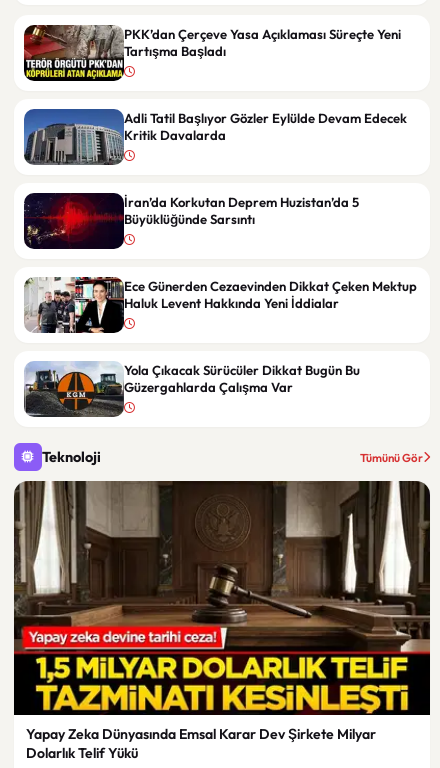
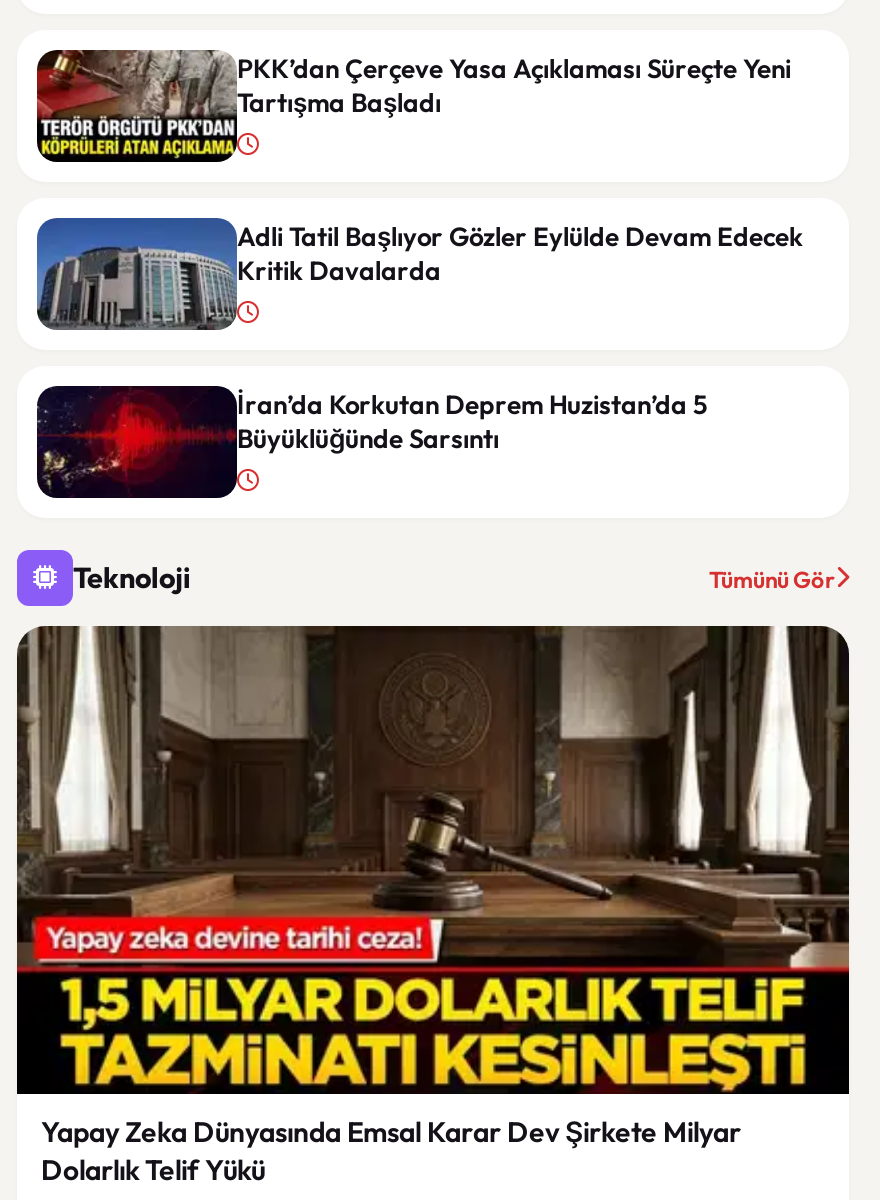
- [image]
- Ece Günerden Cezaevinden Dikkat Çeken Mektup
- Haluk Levent Hakkında Yeni İddialar

- [image]
- Yola Çıkacak Sürücüler Dikkat Bugün Bu
- Güzergahlarda Çalışma Var
